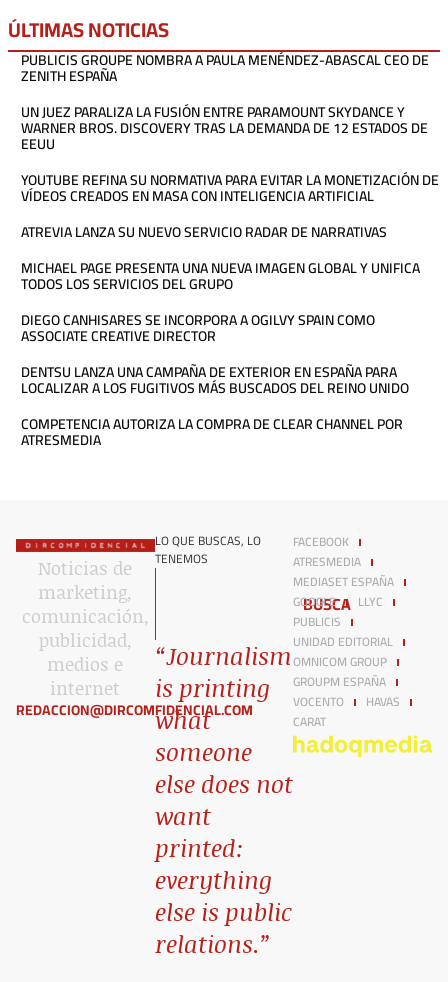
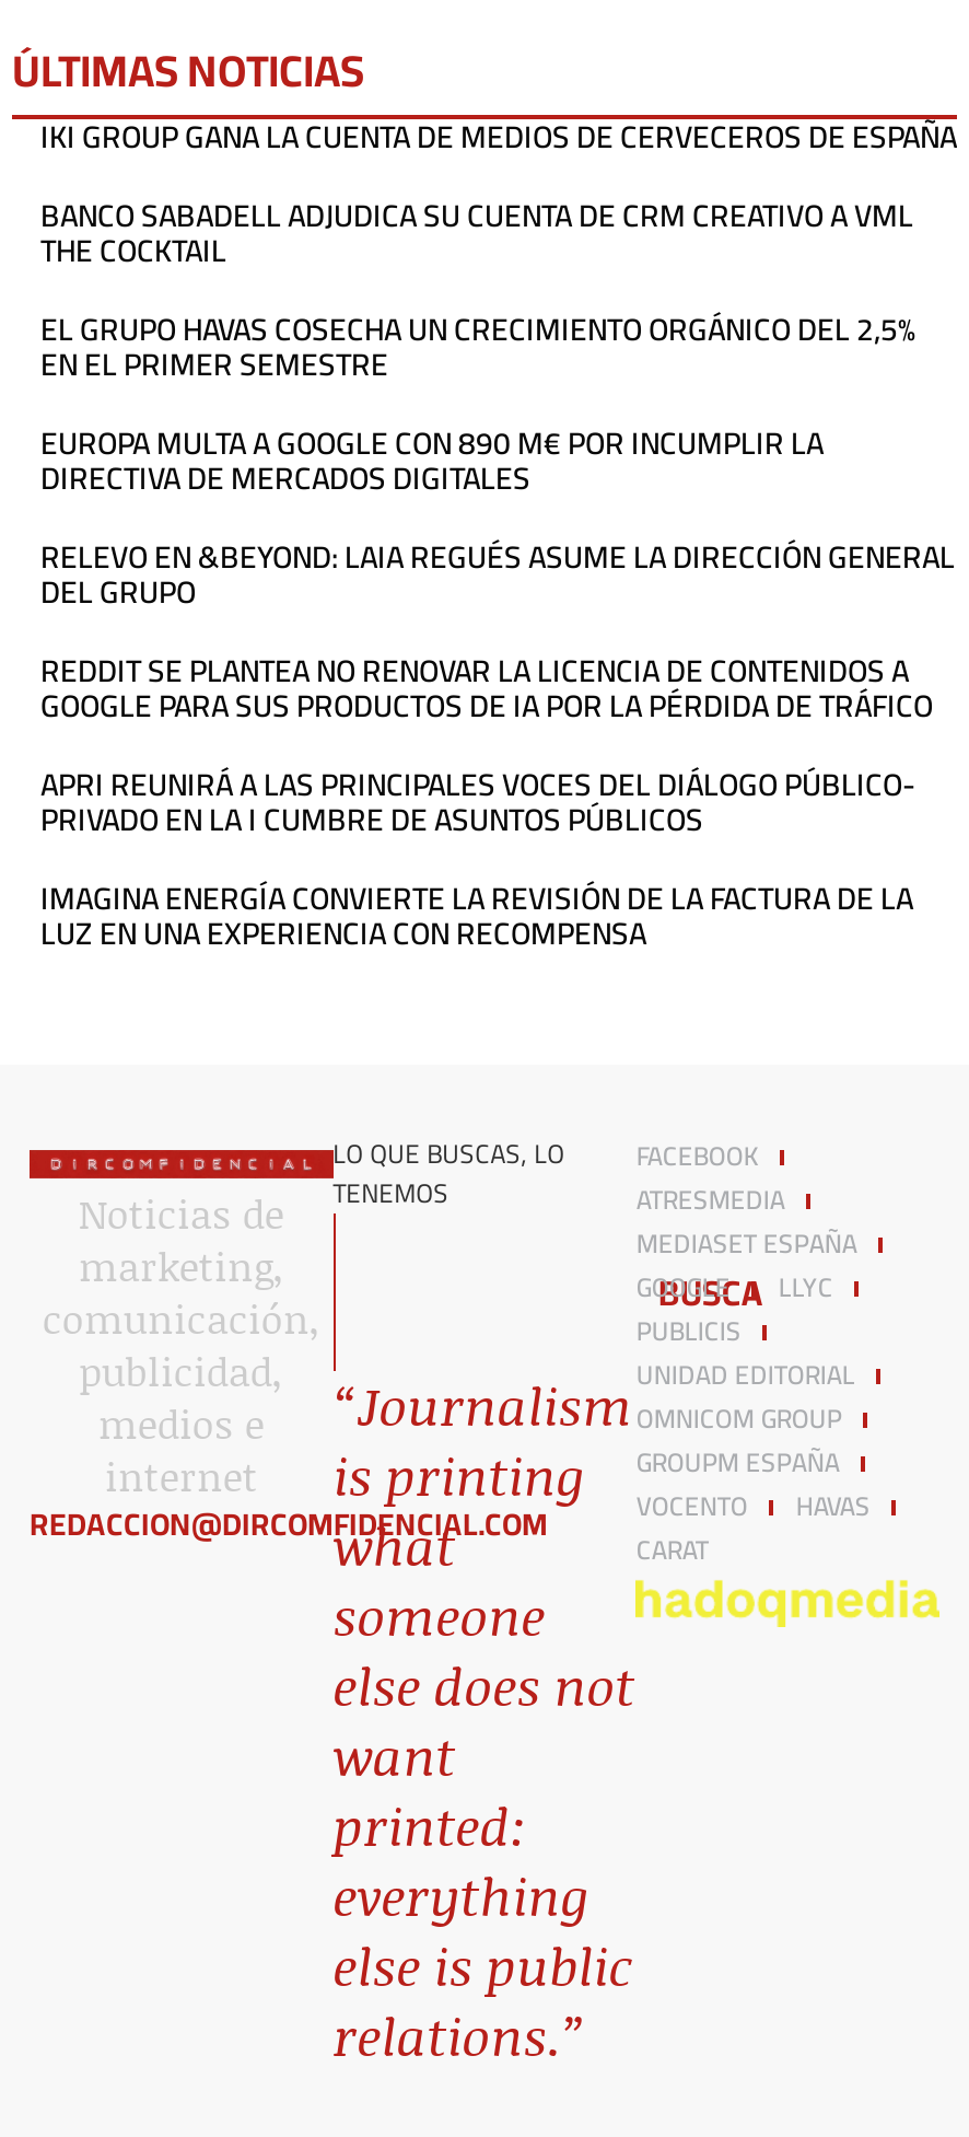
- PUBLICIS GROUPE NOMBRA A PAULA MENÉNDEZ-ABASCAL CEO DE
- ZENITH ESPAÑA
- UN JUEZ PARALIZA LA FUSIÓN ENTRE PARAMOUNT SKYDANCE Y
- WARNER BROS. DISCOVERY TRAS LA DEMANDA DE 12 ESTADOS DE
- EEUU
- YOUTUBE REFINA SU NORMATIVA PARA EVITAR LA MONETIZACIÓN DE
- VÍDEOS CREADOS EN MASA CON INTELIGENCIA ARTIFICIAL
- ATREVIA LANZA SU NUEVO SERVICIO RADAR DE NARRATIVAS
- MICHAEL PAGE PRESENTA UNA NUEVA IMAGEN GLOBAL Y UNIFICA
- TODOS LOS SERVICIOS DEL GRUPO
- DIEGO CANHISARES SE INCORPORA A OGILVY SPAIN COMO
- ASSOCIATE CREATIVE DIRECTOR
- DENTSU LANZA UNA CAMPAÑA DE EXTERIOR EN ESPAÑA PARA
- LOCALIZAR A LOS FUGITIVOS MÁS BUSCADOS DEL REINO UNIDO
- COMPETENCIA AUTORIZA LA COMPRA DE CLEAR CHANNEL POR
- ATRESMEDIA
+ IKI GROUP GANA LA CUENTA DE MEDIOS DE CERVECEROS DE ESPAÑA
+ BANCO SABADELL ADJUDICA SU CUENTA DE CRM CREATIVO A VML
+ THE COCKTAIL
+ EL GRUPO HAVAS COSECHA UN CRECIMIENTO ORGÁNICO DEL 2,5%
+ EN EL PRIMER SEMESTRE
+ EUROPA MULTA A GOOGLE CON 890 M€ POR INCUMPLIR LA
+ DIRECTIVA DE MERCADOS DIGITALES
+ RELEVO EN &BEYOND: LAIA REGUÉS ASUME LA DIRECCIÓN GENERAL
+ DEL GRUPO
+ REDDIT SE PLANTEA NO RENOVAR LA LICENCIA DE CONTENIDOS A
+ GOOGLE PARA SUS PRODUCTOS DE IA POR LA PÉRDIDA DE TRÁFICO
+ APRI REUNIRÁ A LAS PRINCIPALES VOCES DEL DIÁLOGO PÚBLICO-
+ PRIVADO EN LA I CUMBRE DE ASUNTOS PÚBLICOS
+ IMAGINA ENERGÍA CONVIERTE LA REVISIÓN DE LA FACTURA DE LA
+ LUZ EN UNA EXPERIENCIA CON RECOMPENSA
